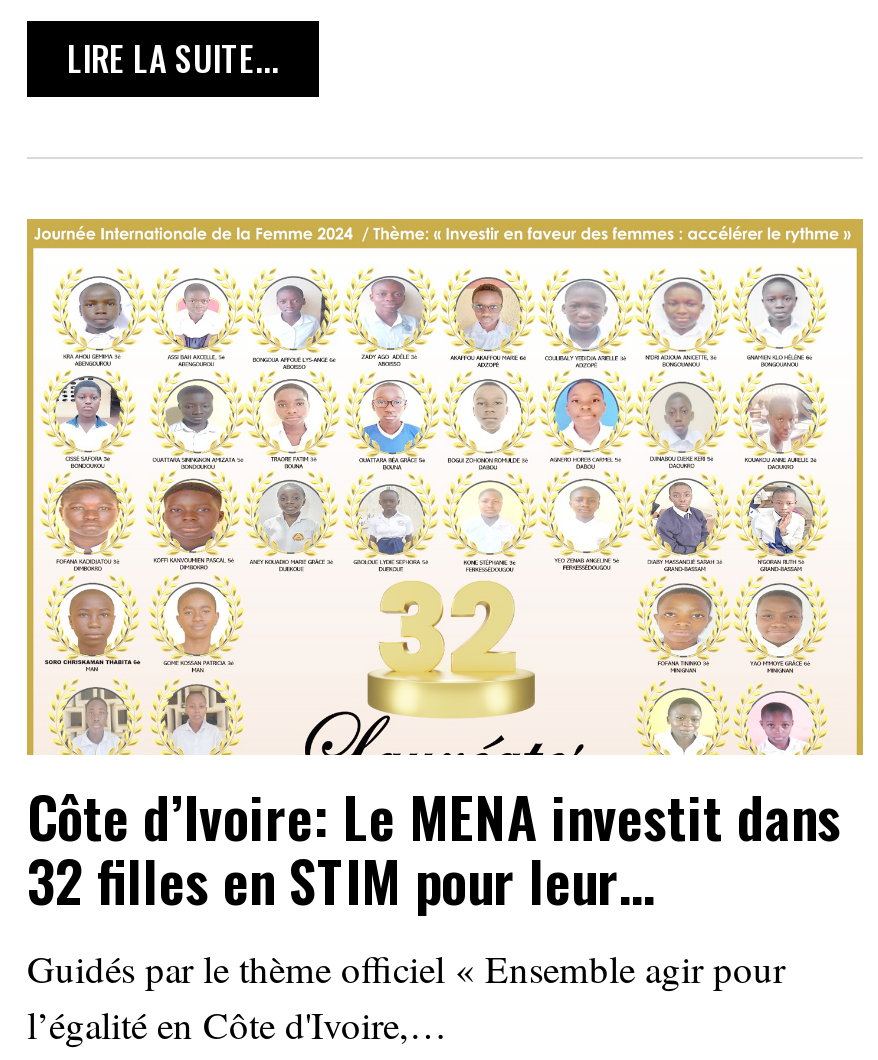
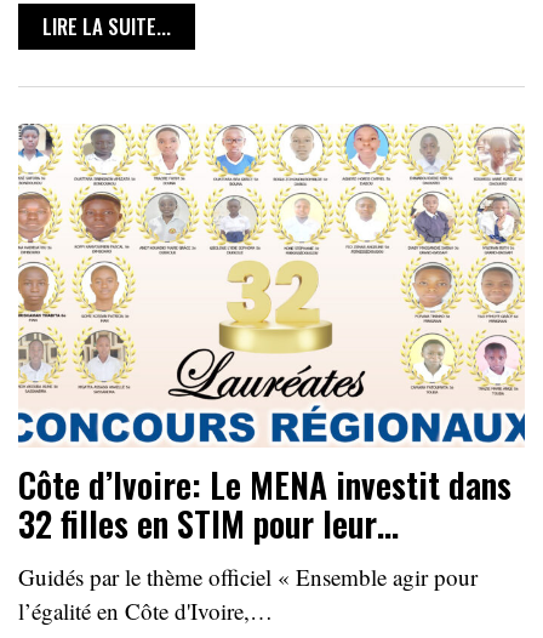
- [image]
+ [image]
